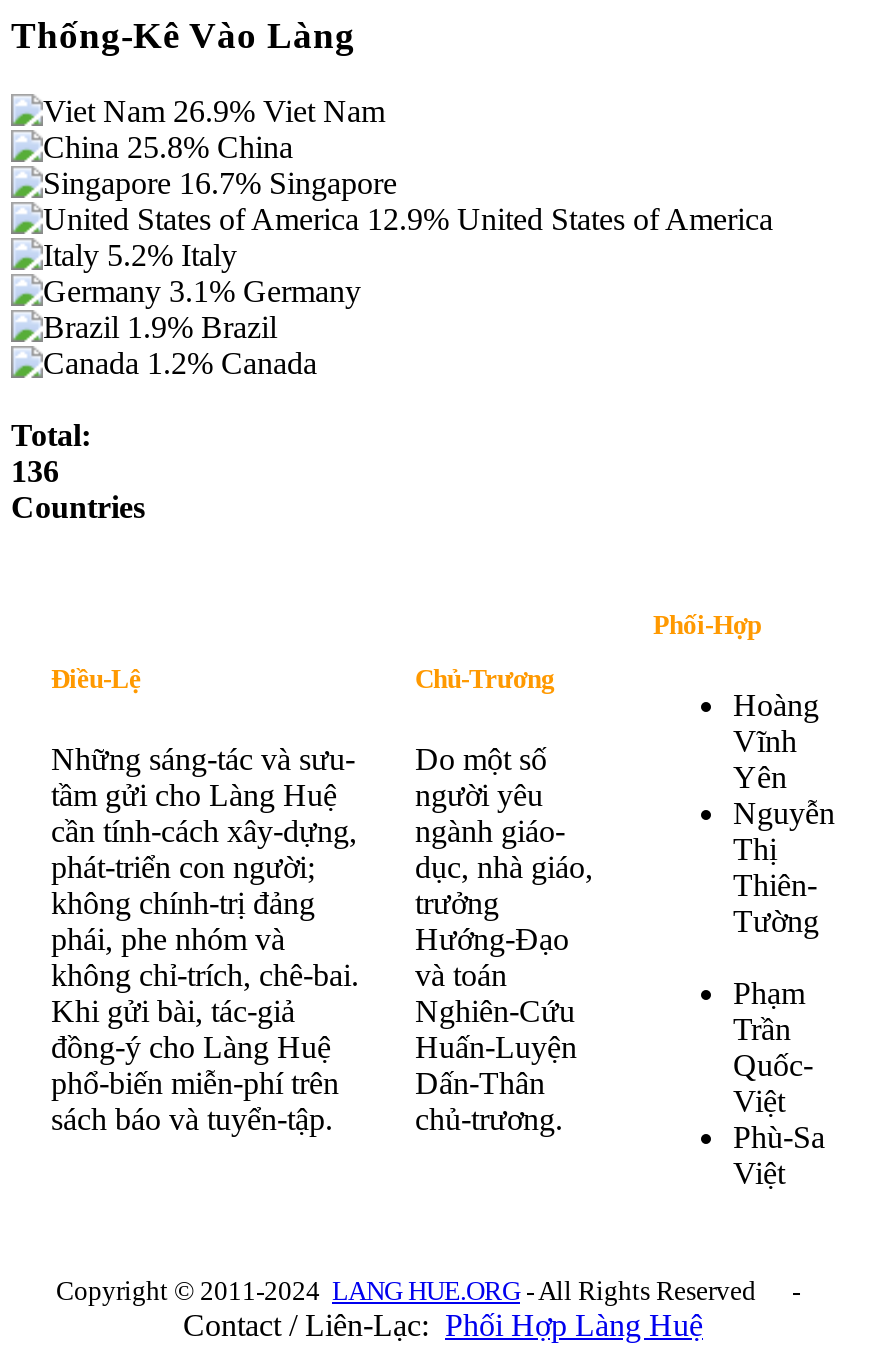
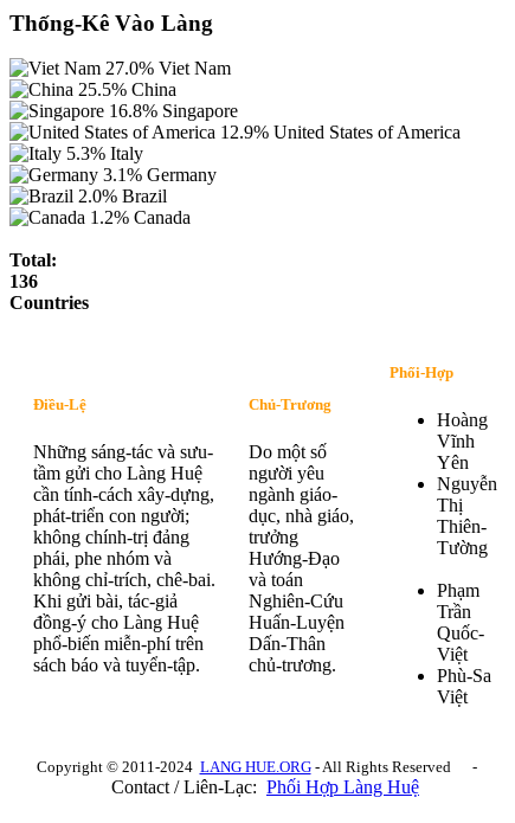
- 26.9% Viet Nam
+ 27.0% Viet Nam

- 25.8% China
+ 25.5% China

- 16.7% Singapore
+ 16.8% Singapore

- 5.2% Italy
+ 5.3% Italy

- 1.9% Brazil
+ 2.0% Brazil
